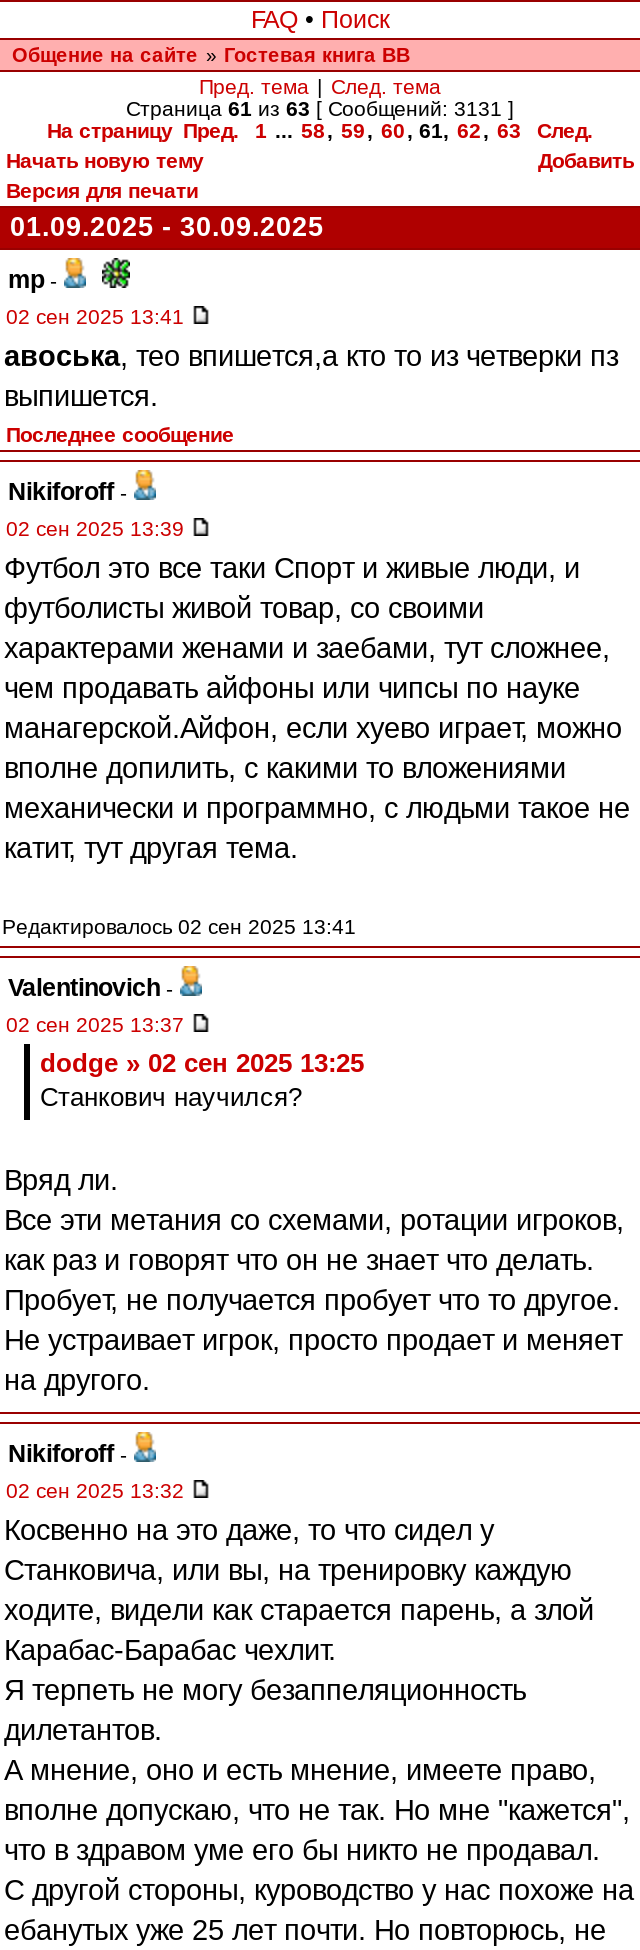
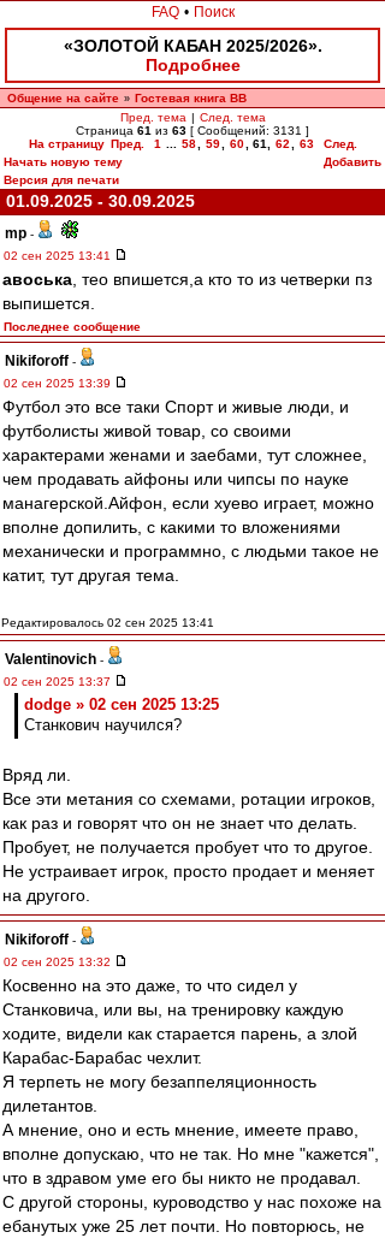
+ «ЗОЛОТОЙ КАБАН 2025/2026».
+ Подробнее
